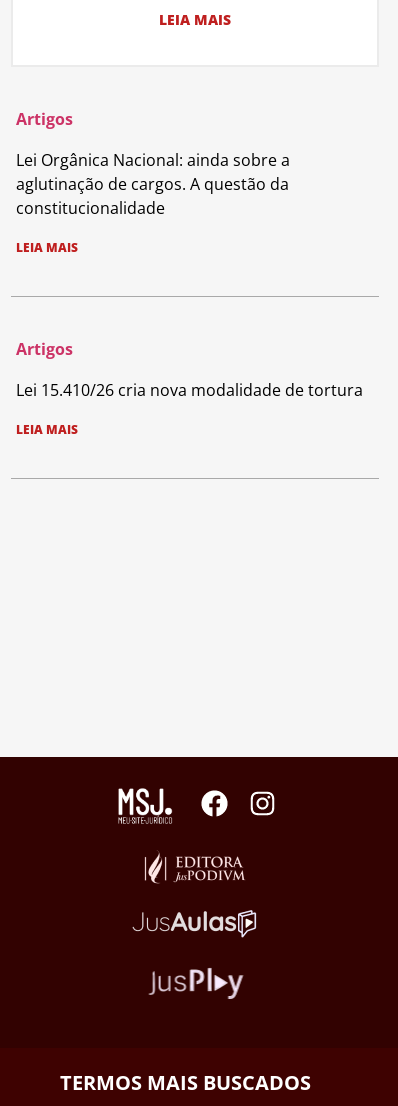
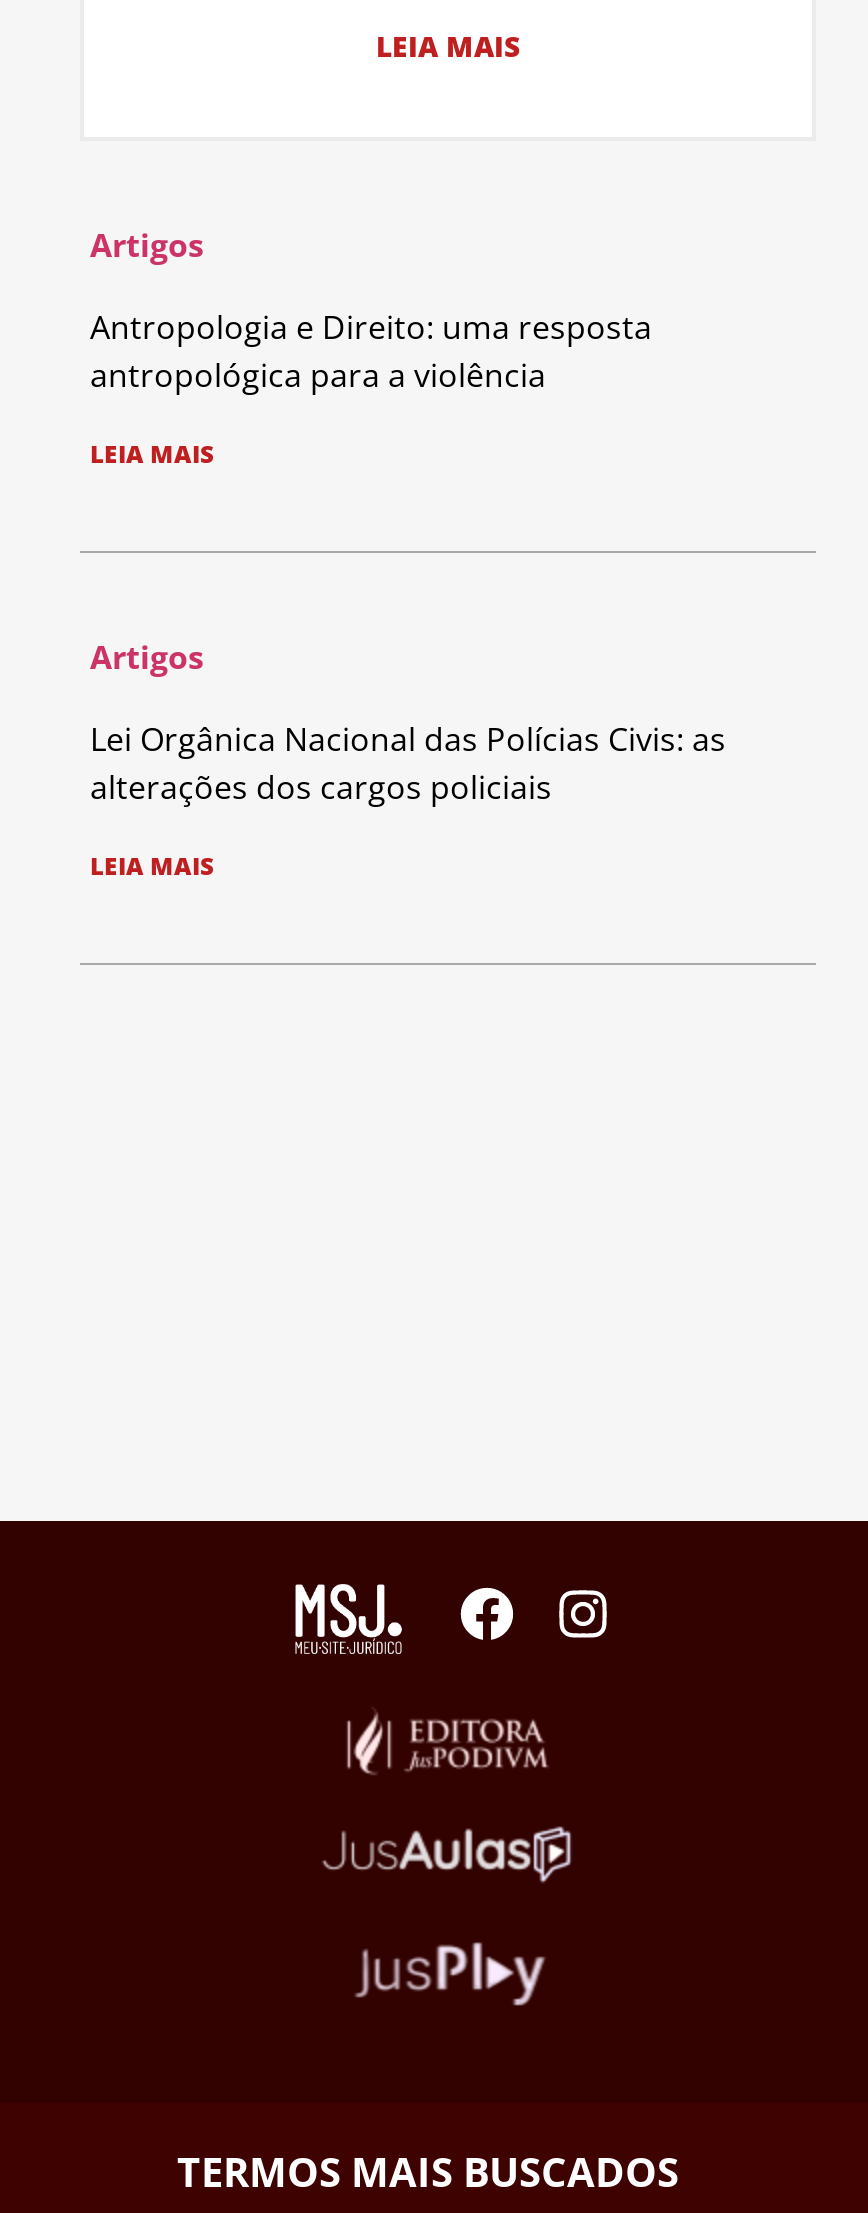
- Lei Orgânica Nacional: ainda sobre a
- aglutinação de cargos. A questão da
- constitucionalidade
+ Antropologia e Direito: uma resposta
+ antropológica para a violência

moved up: LEIA MAIS | Artigos

- Lei 15.410/26 cria nova modalidade de tortura
+ Lei Orgânica Nacional das Polícias Civis: as
+ alterações dos cargos policiais
